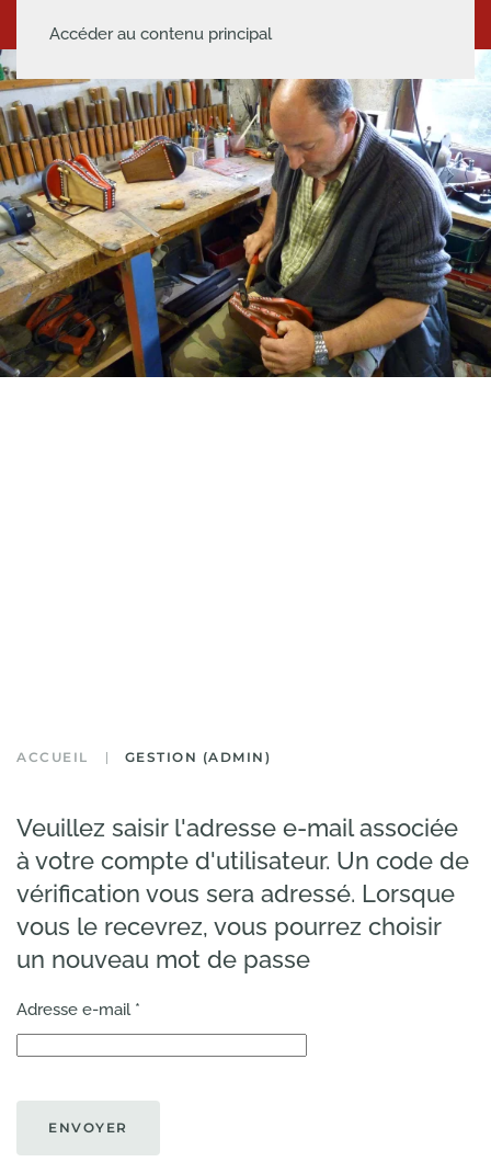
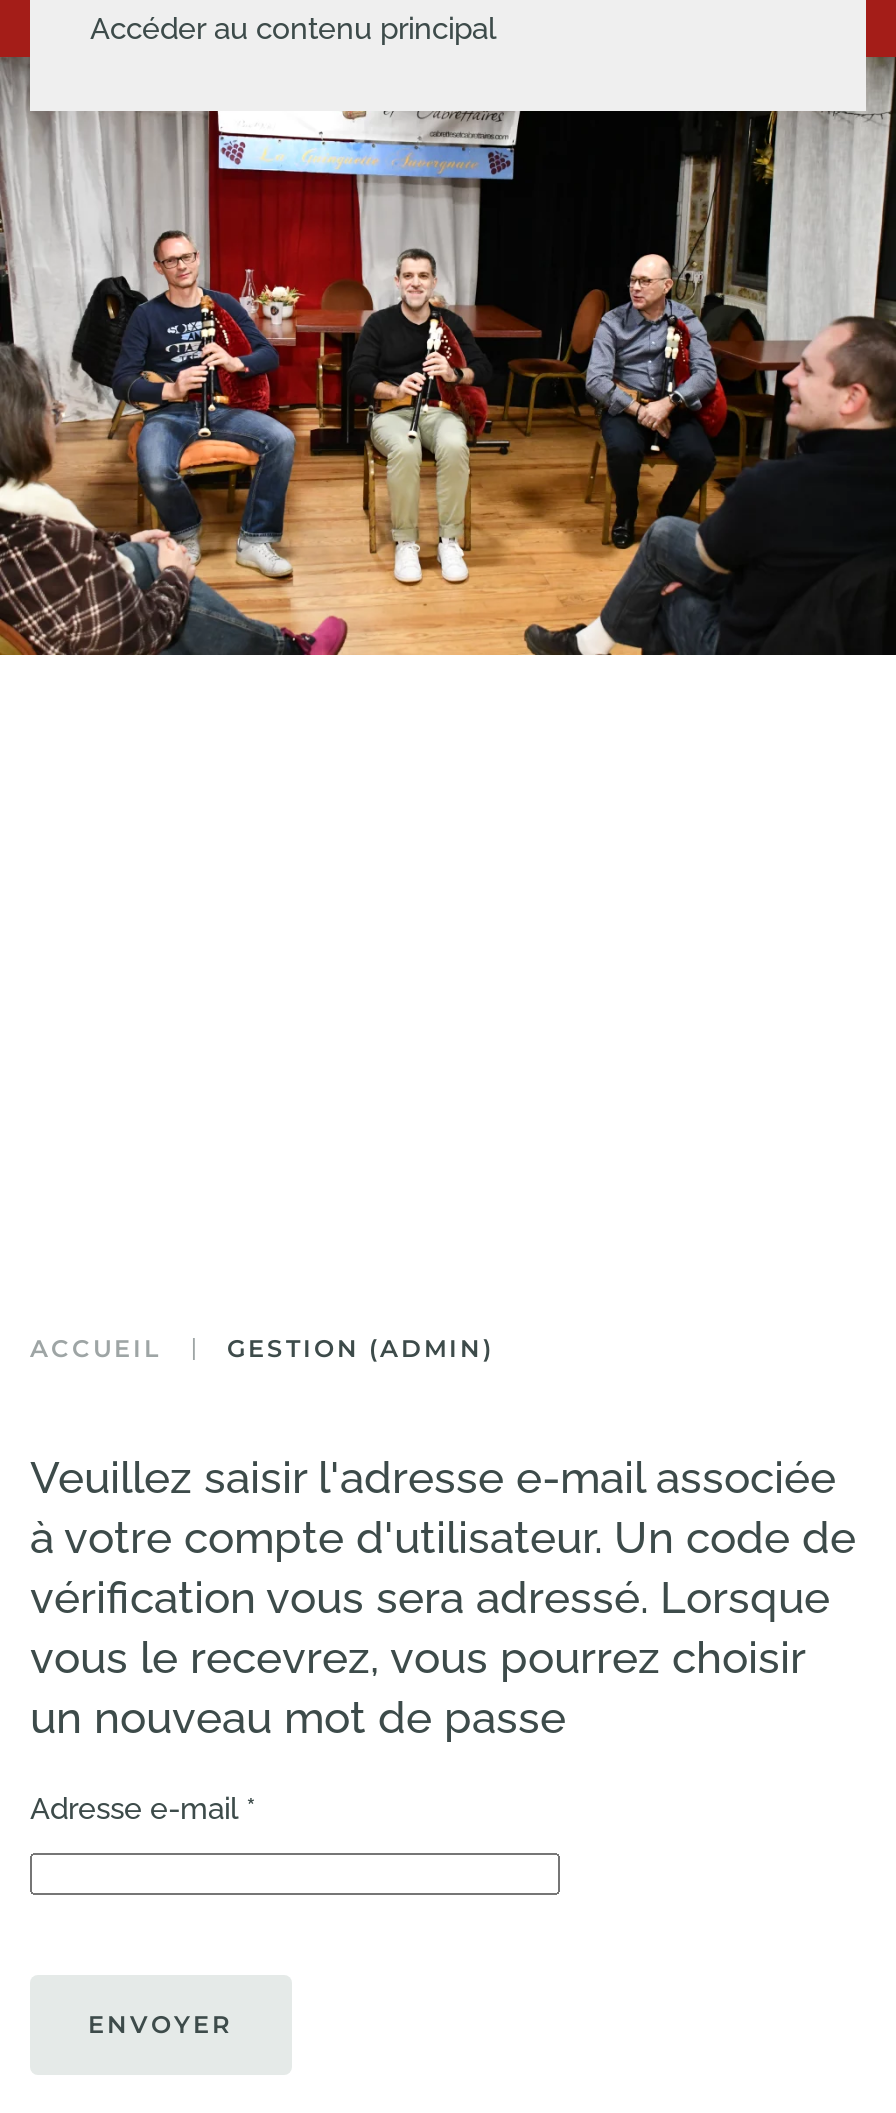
- [image]
+ [image]
